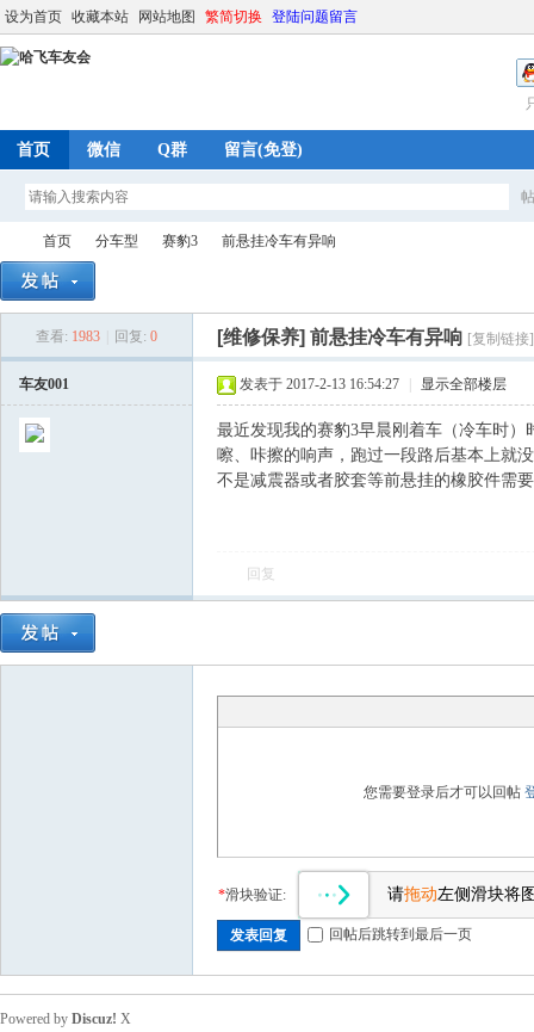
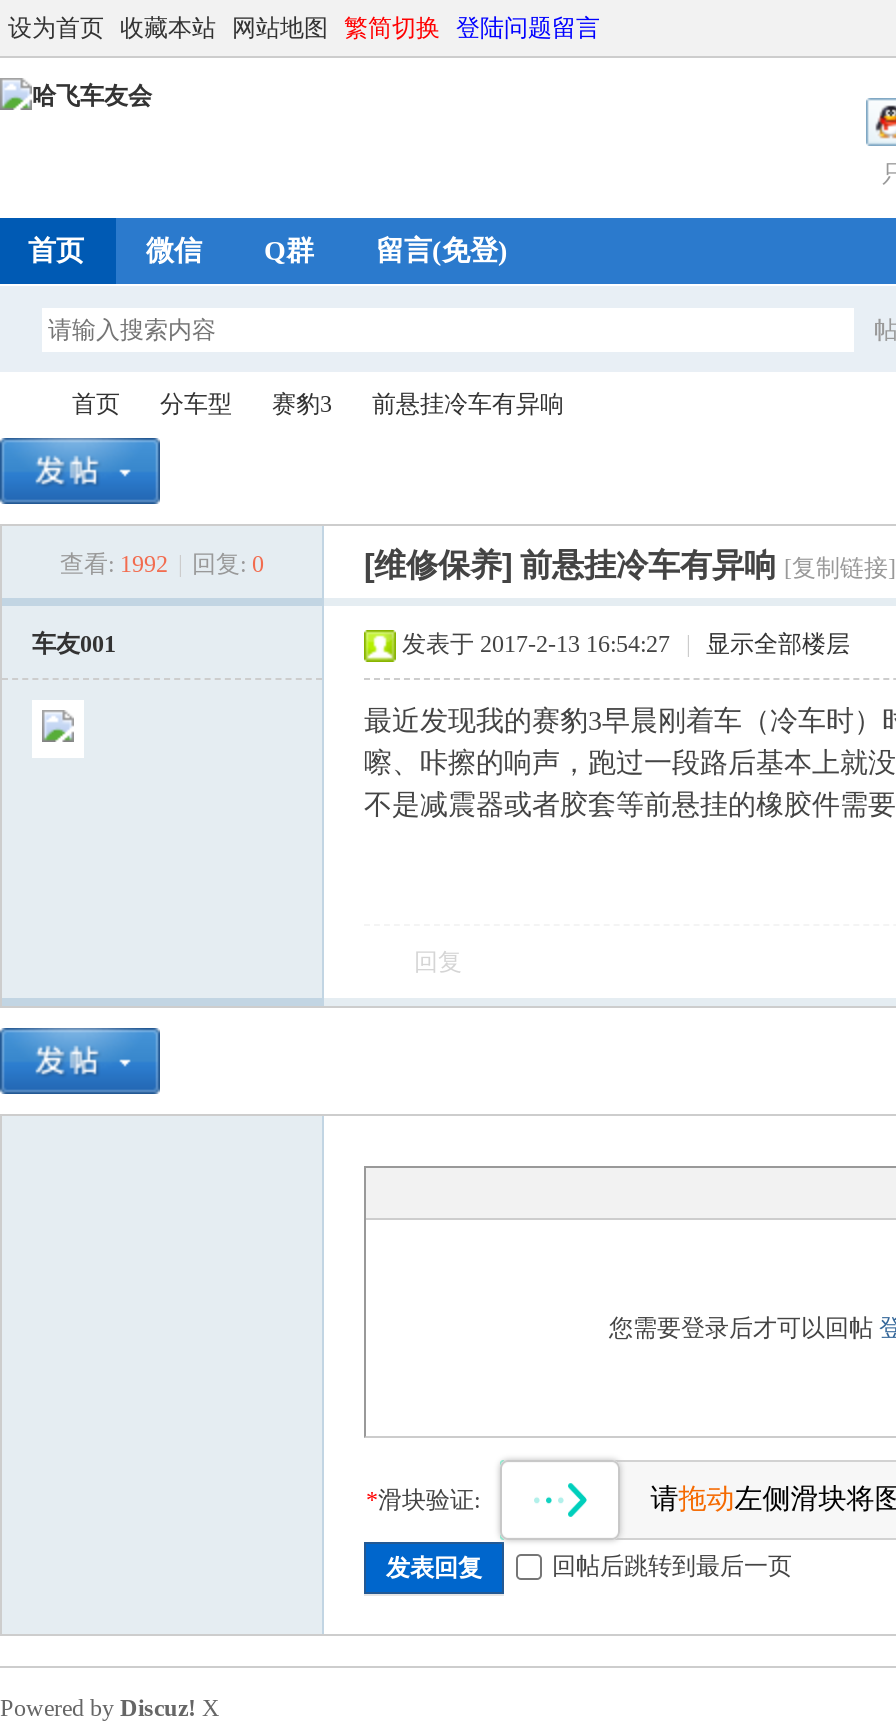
- 查看: 1983
+ 查看: 1992
